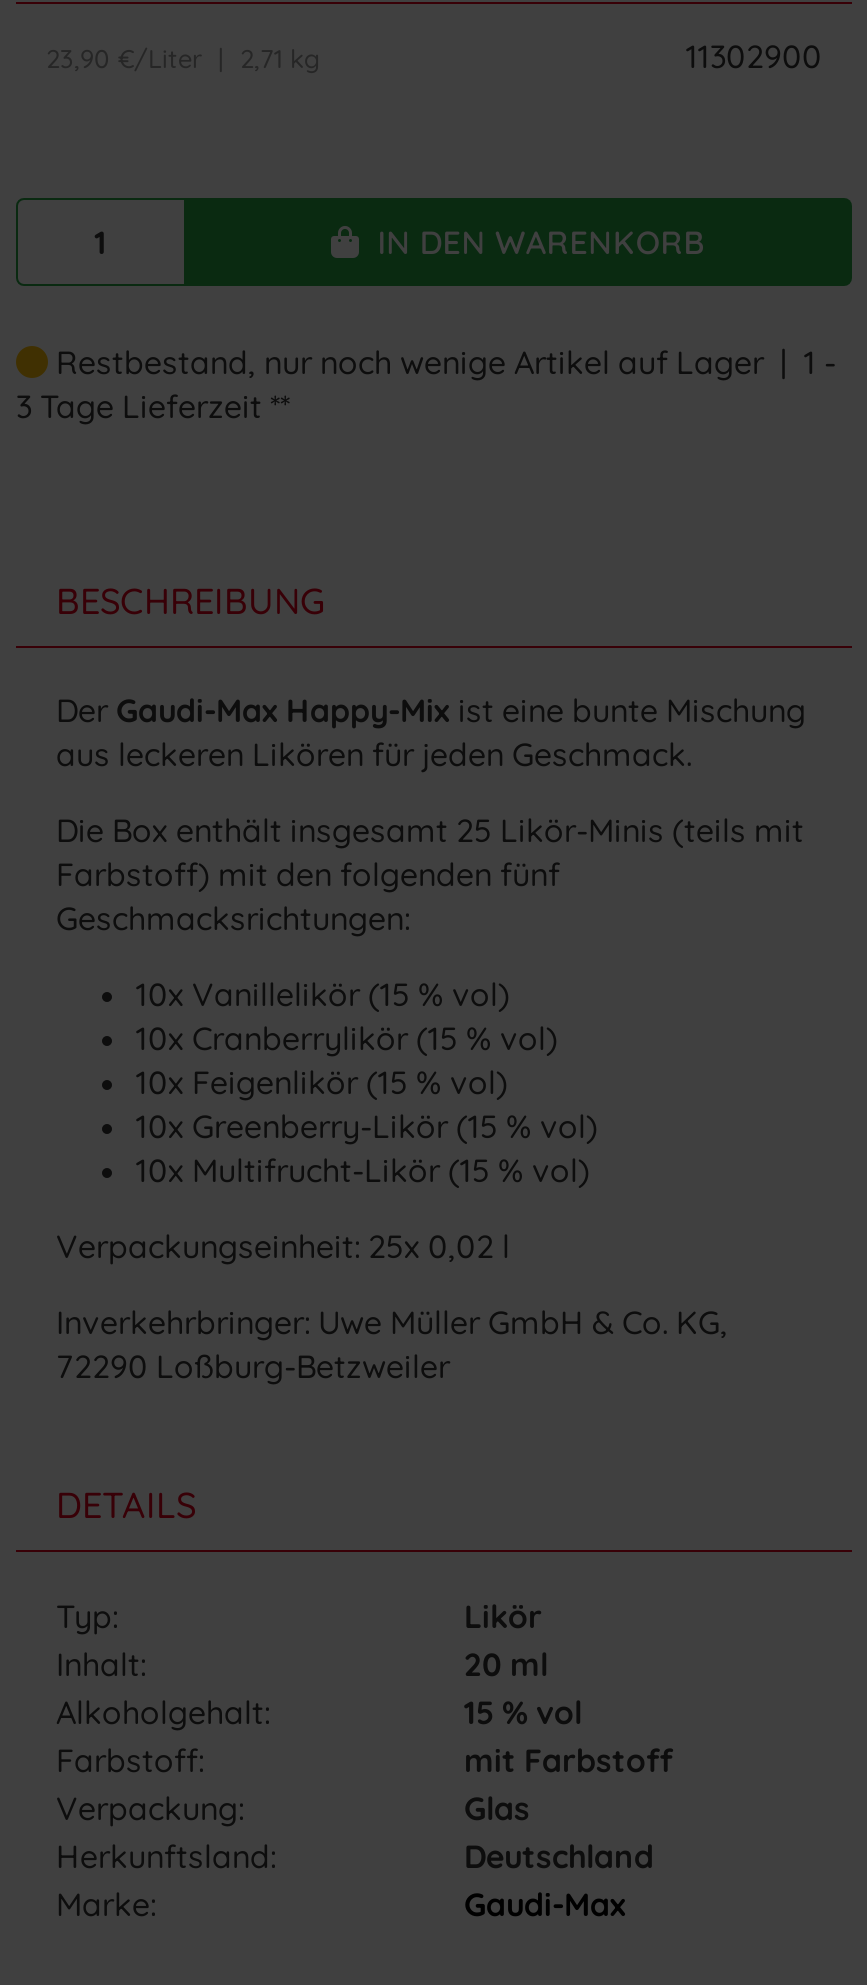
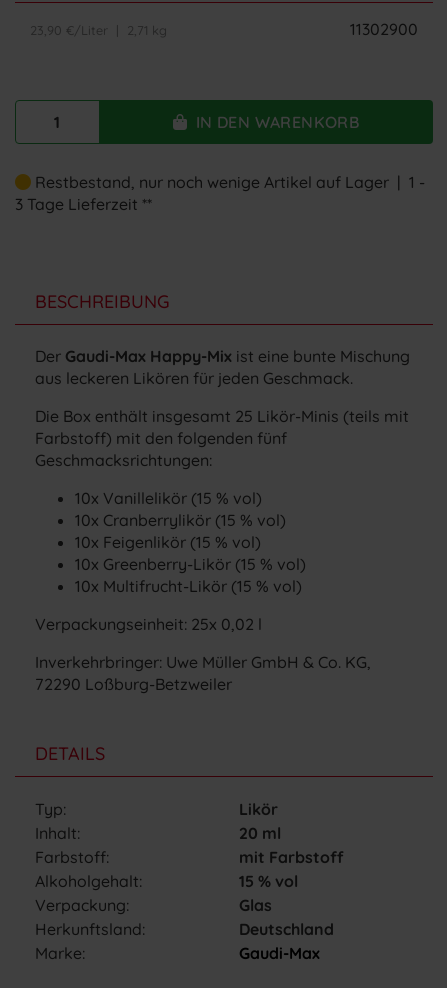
moved down: Alkoholgehalt: | 15 % vol

moved up: Farbstoff: | mit Farbstoff
